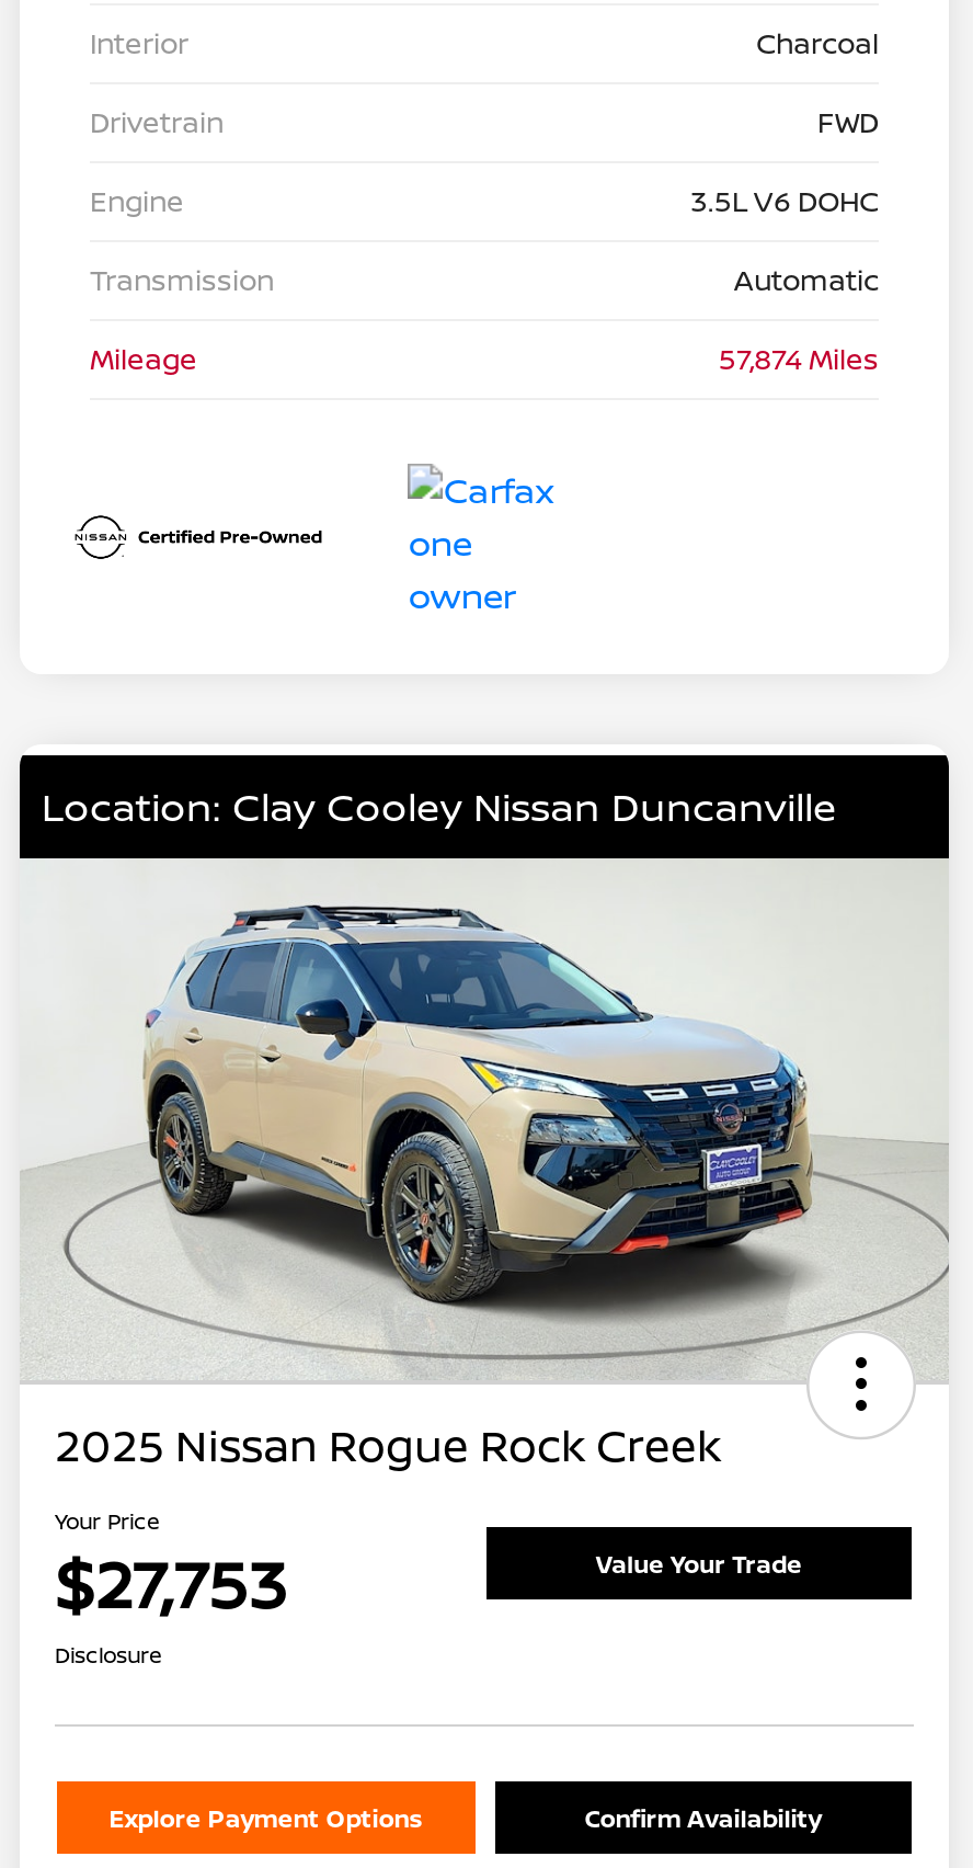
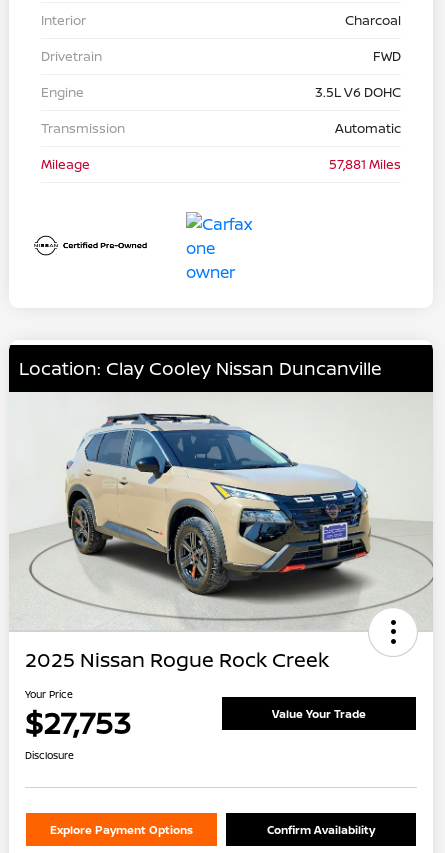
- 57,874 Miles
+ 57,881 Miles
